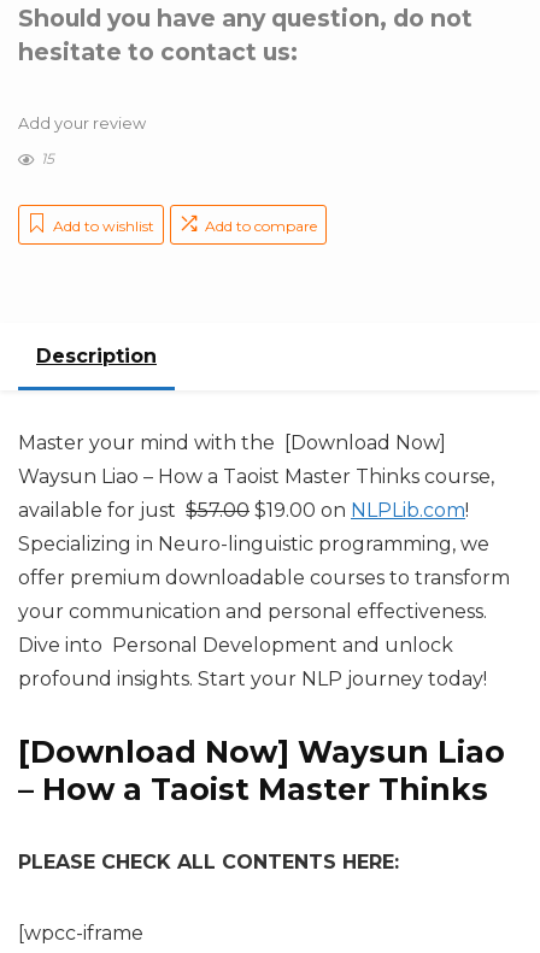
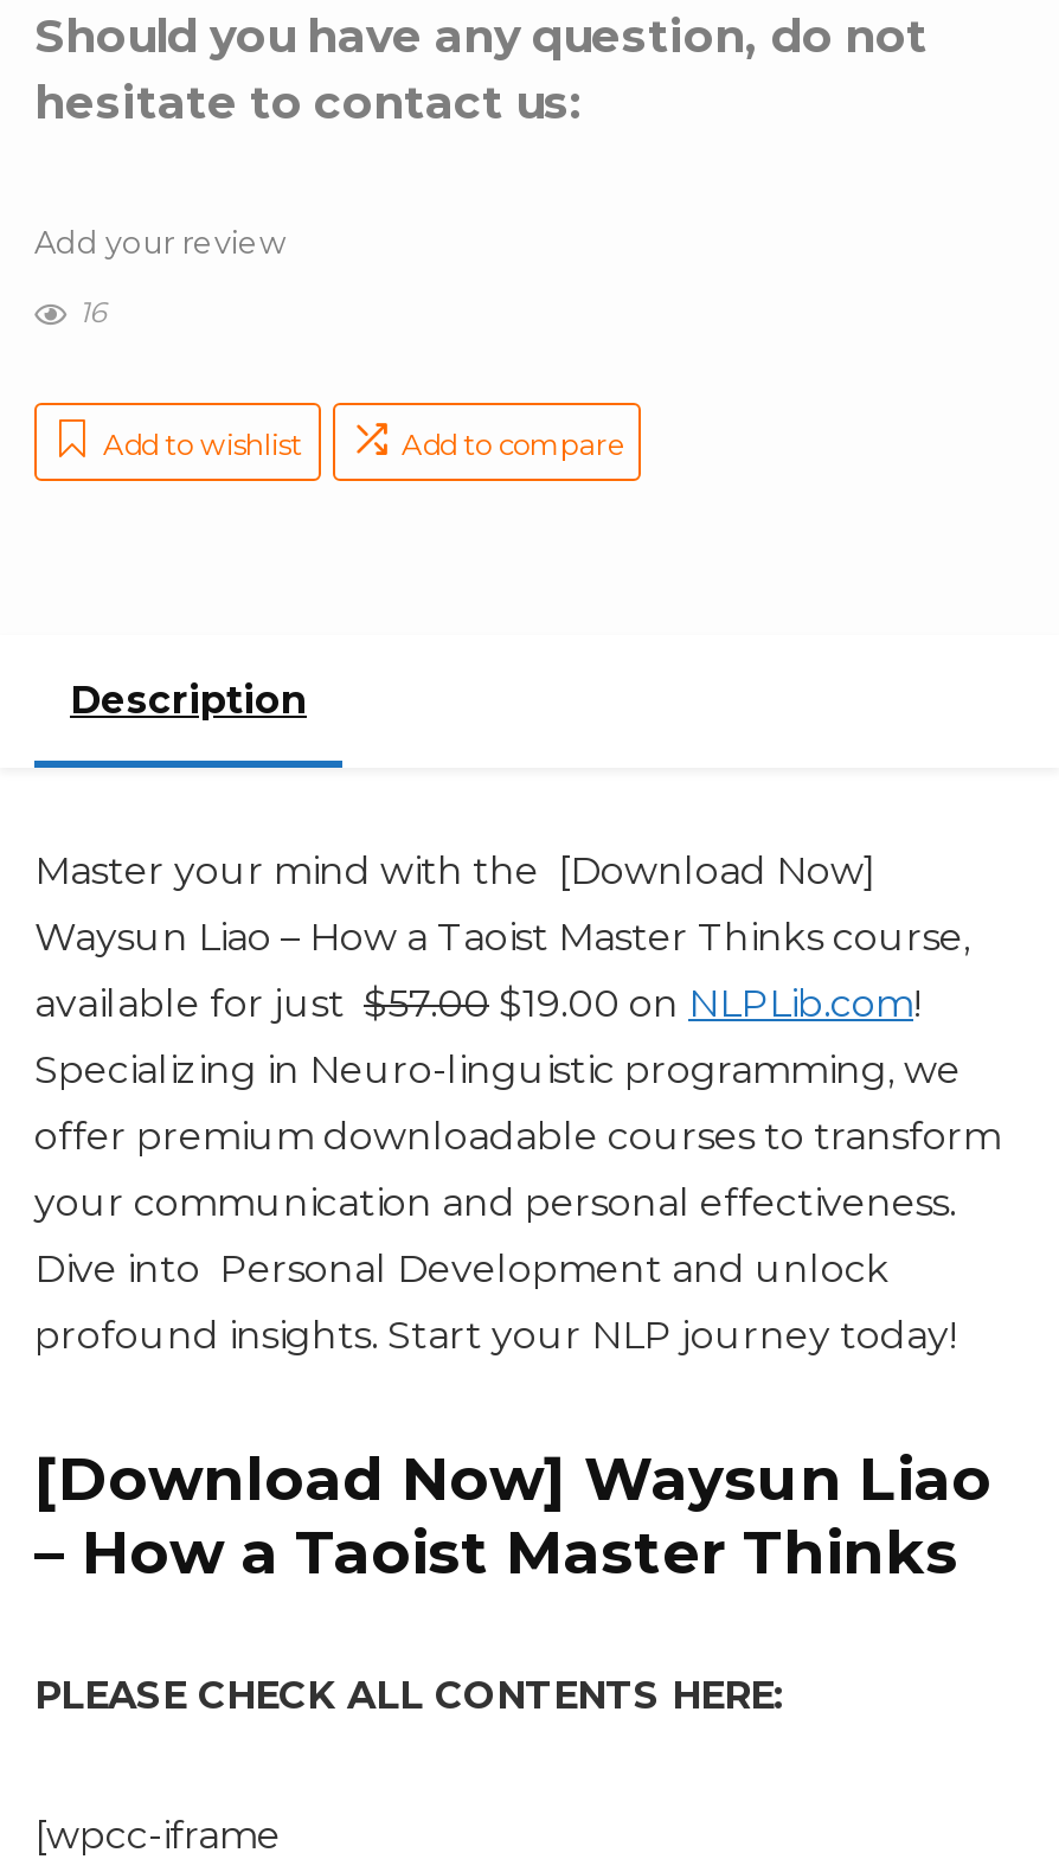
- 15
+ 16
